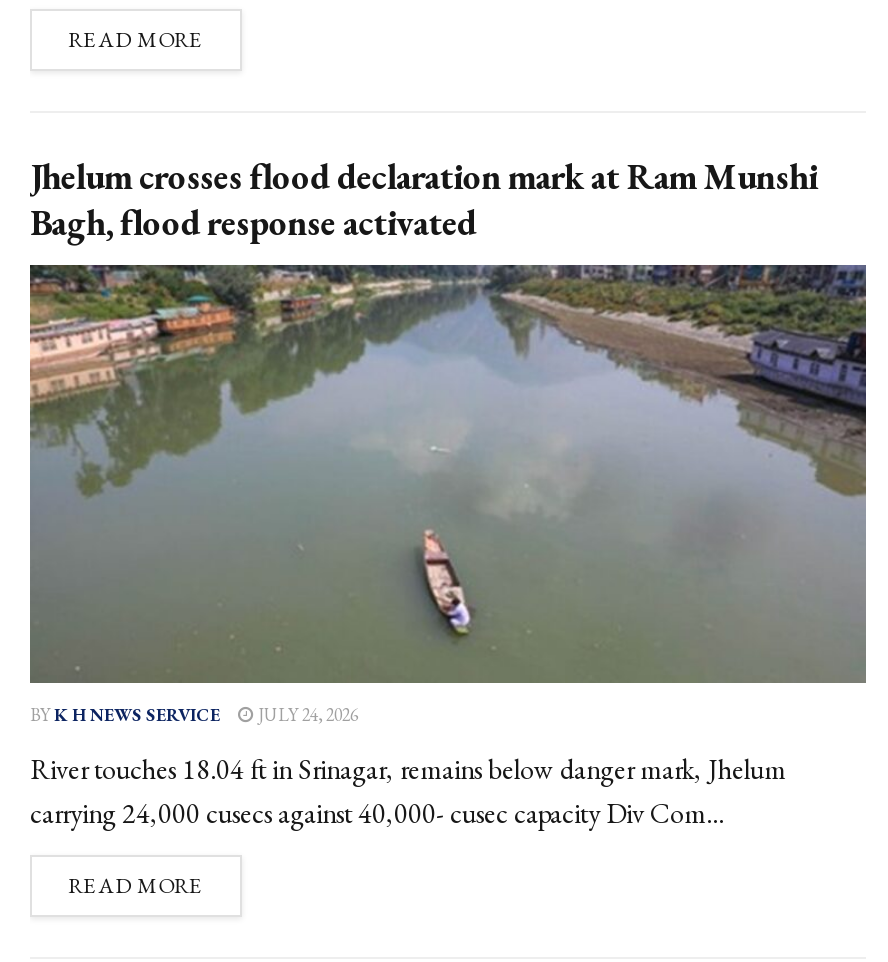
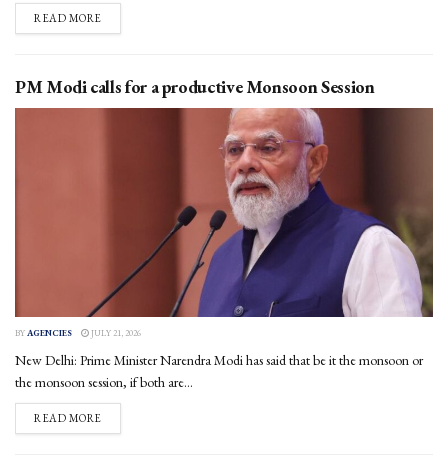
- Jhelum crosses flood declaration mark at Ram Munshi
- Bagh, flood response activated
+ PM Modi calls for a productive Monsoon Session

- [image]
- BY K H NEWS SERVICE
- JULY 24, 2026
+ [image]
+ BY AGENCIES
+ JULY 21, 2026

- River touches 18.04 ft in Srinagar, remains below danger mark, Jhelum
- carrying 24,000 cusecs against 40,000- cusec capacity Div Com...
+ New Delhi: Prime Minister Narendra Modi has said that be it the monsoon or
+ the monsoon session, if both are...
